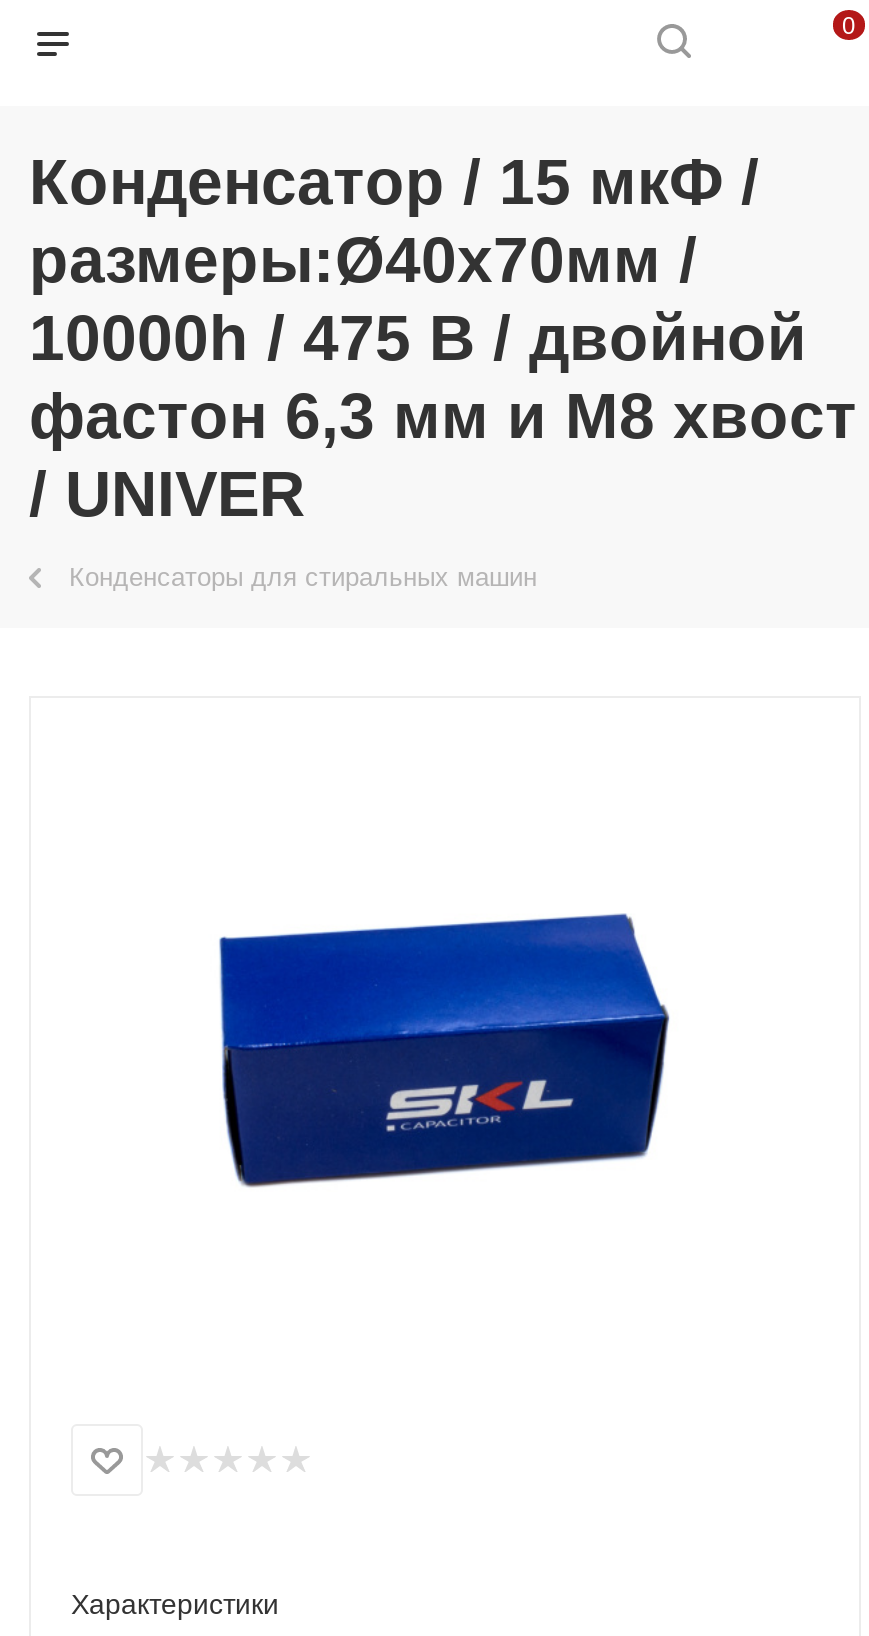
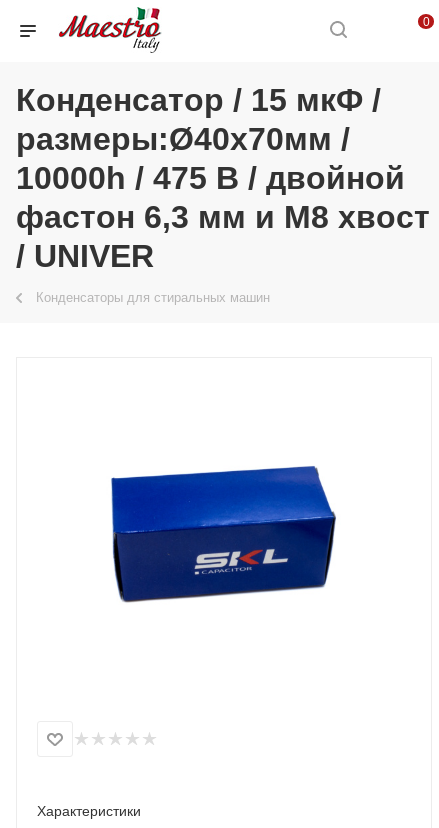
+ [image]
